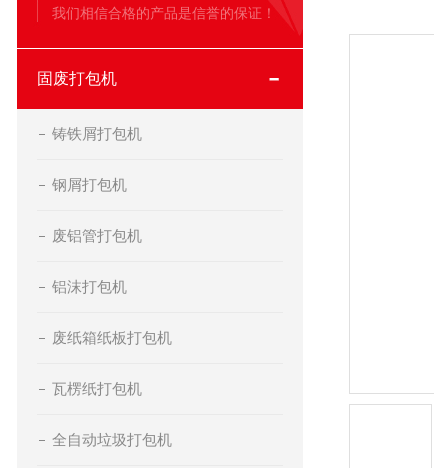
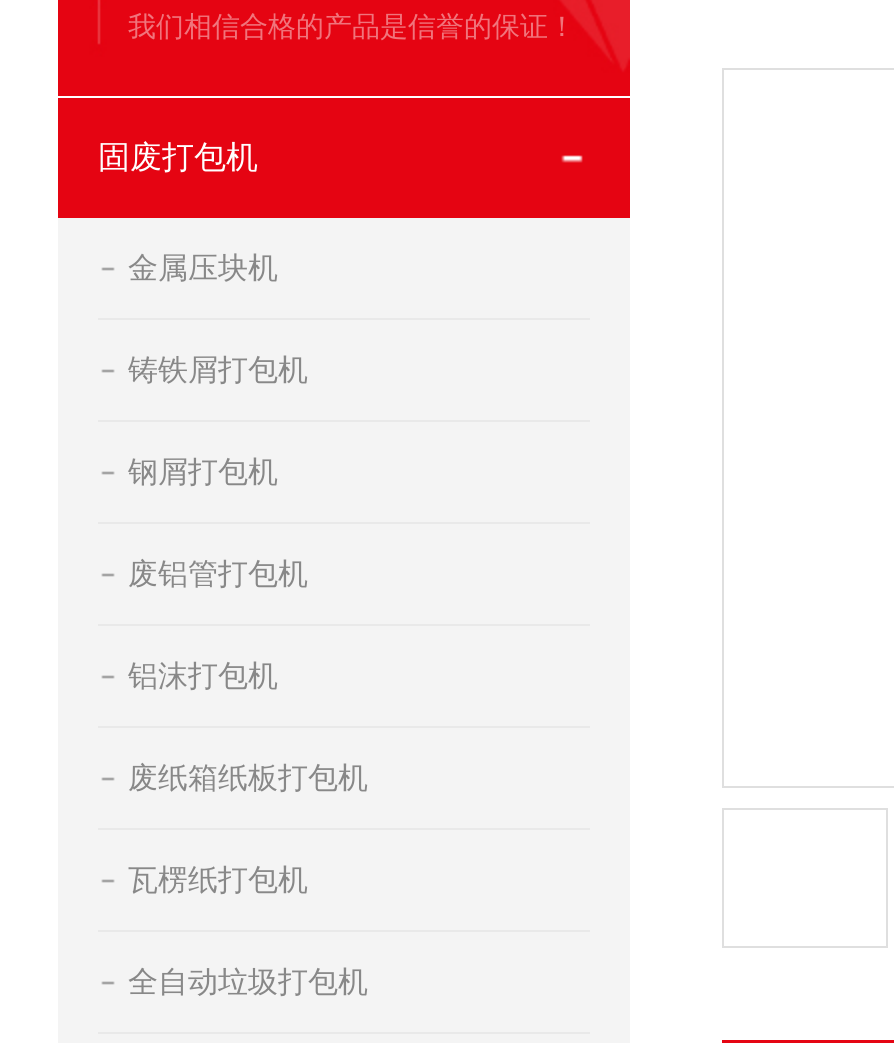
+ 金属压块机
